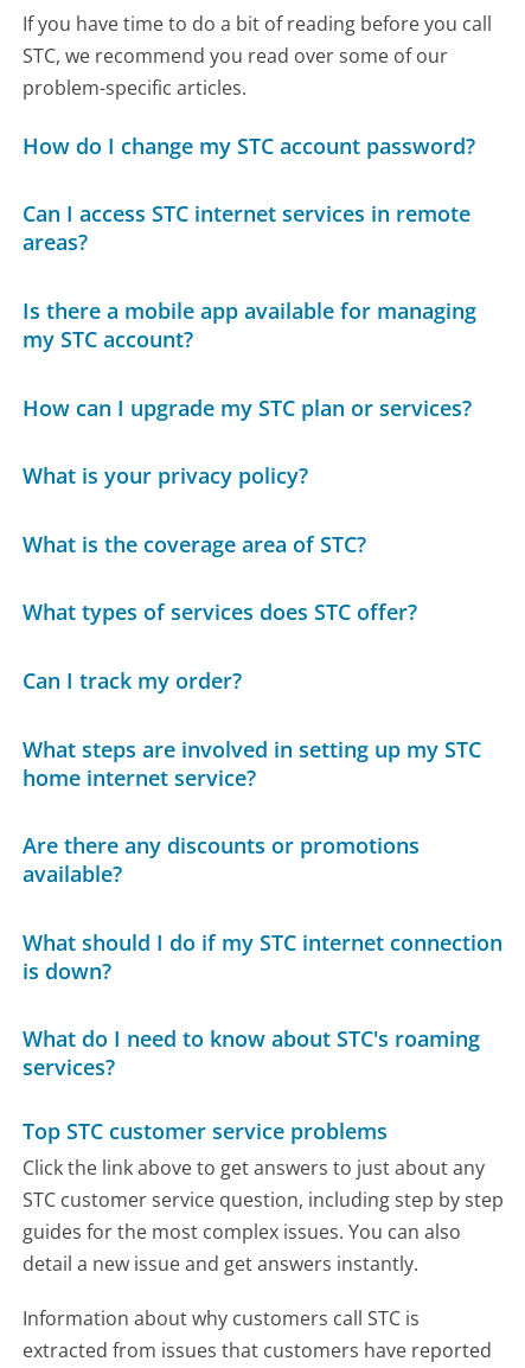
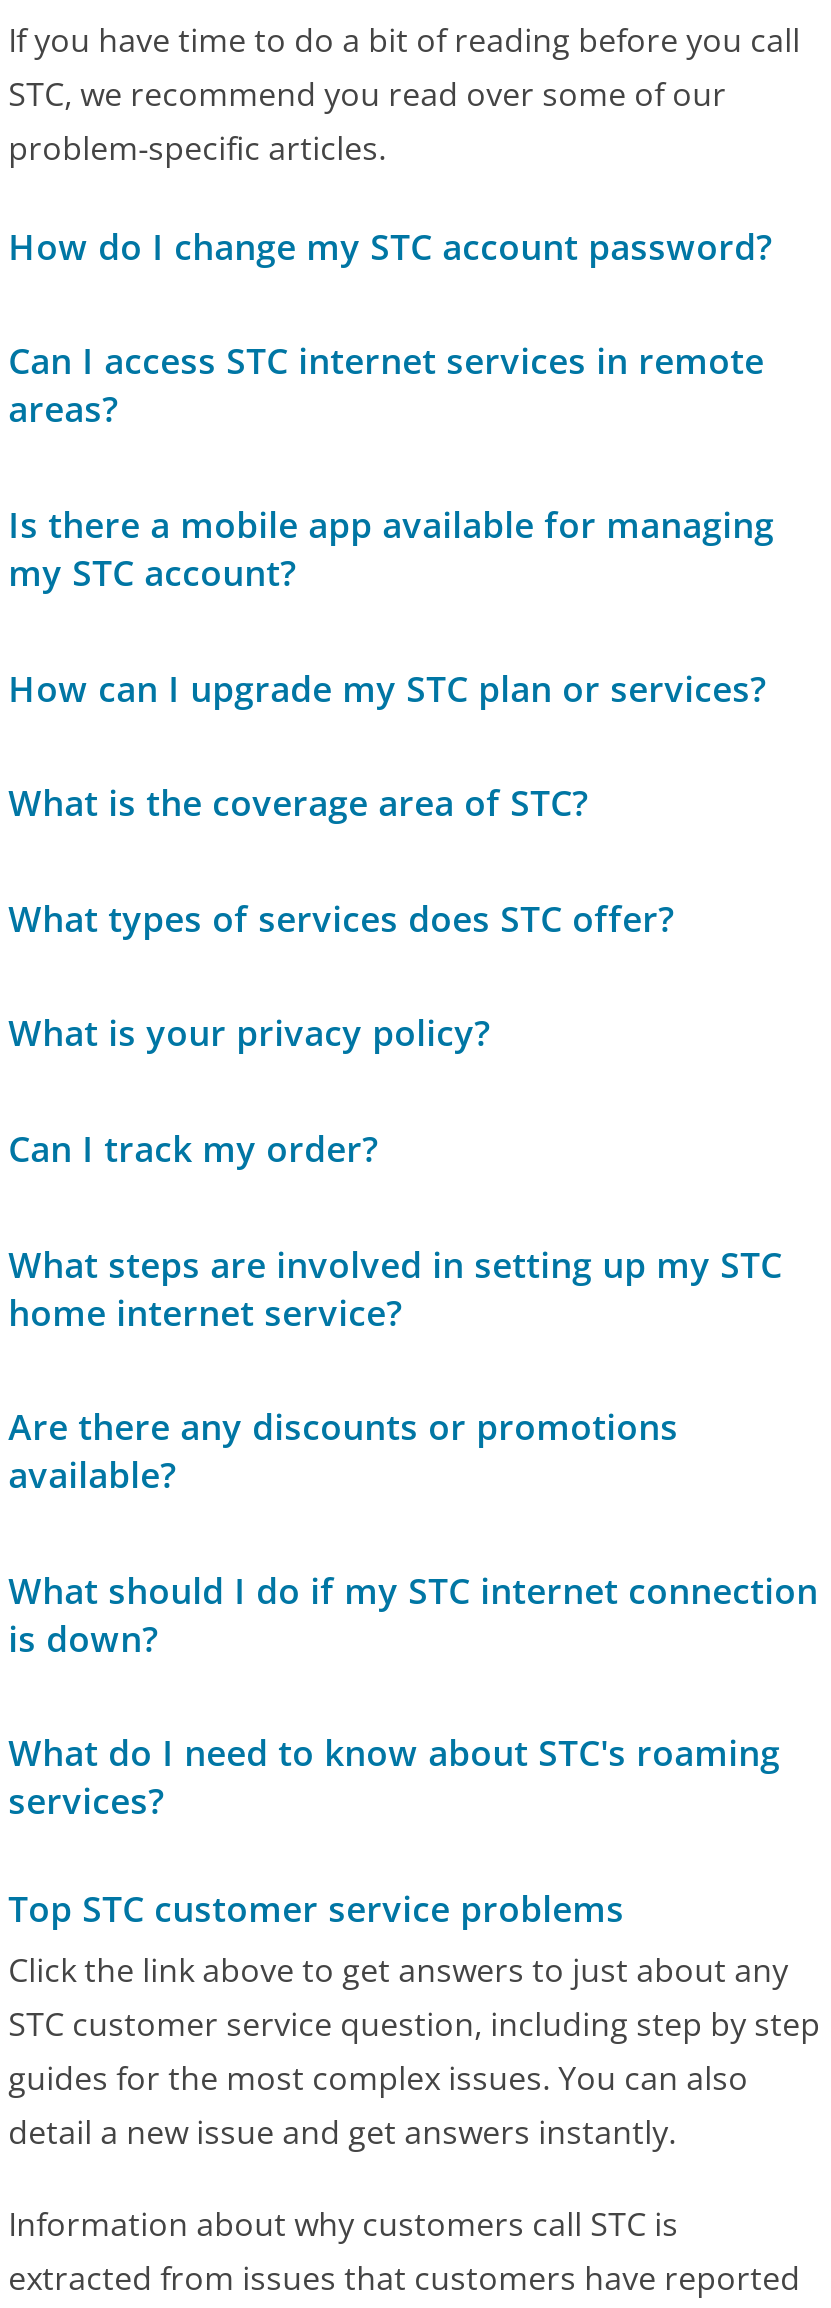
moved down: What is your privacy policy?

moved up: What is the coverage area of STC? | What types of services does STC offer?
